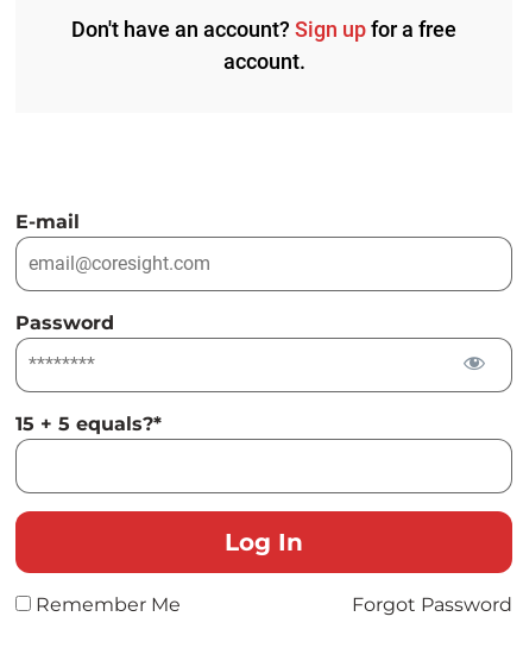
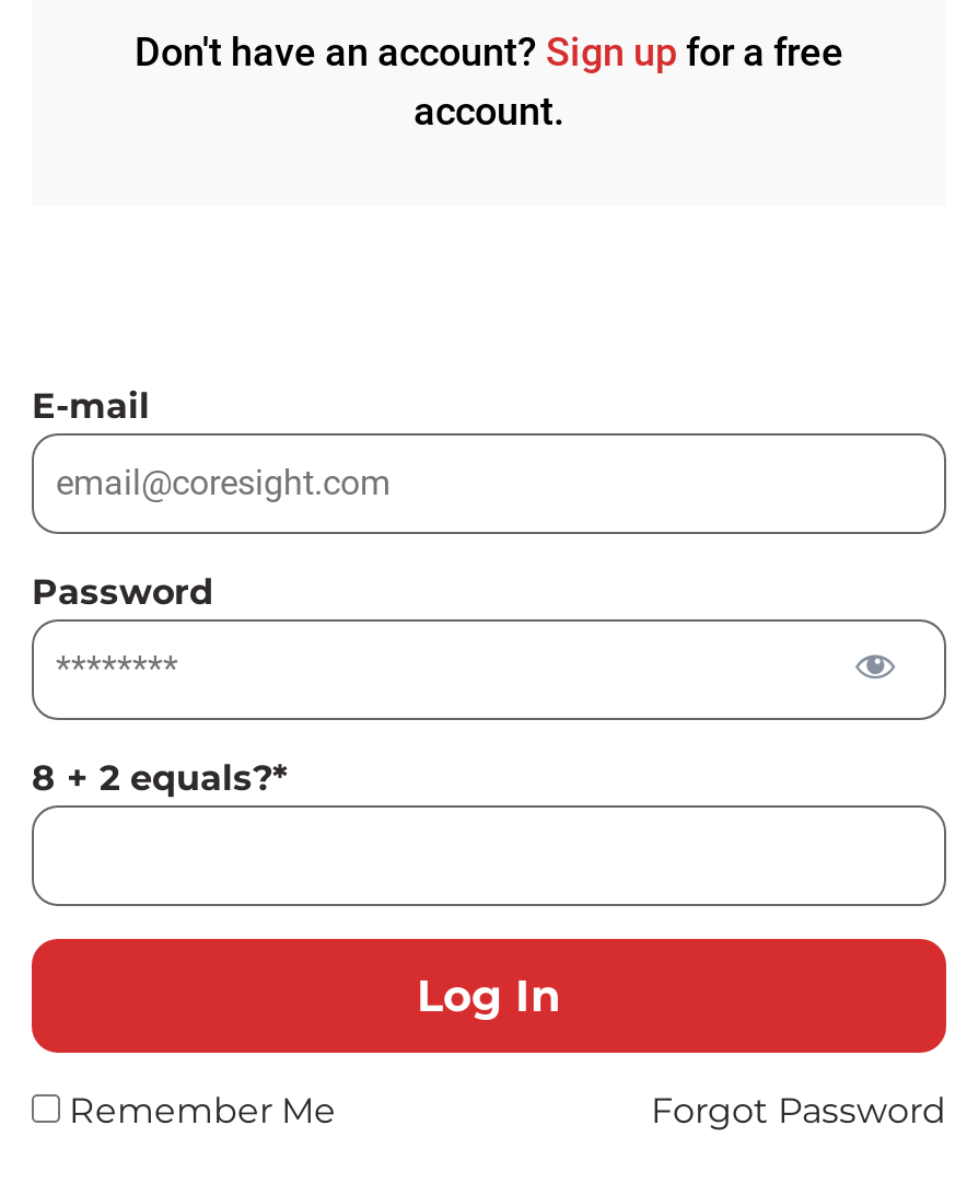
- 15 + 5 equals?*
+ 8 + 2 equals?*
